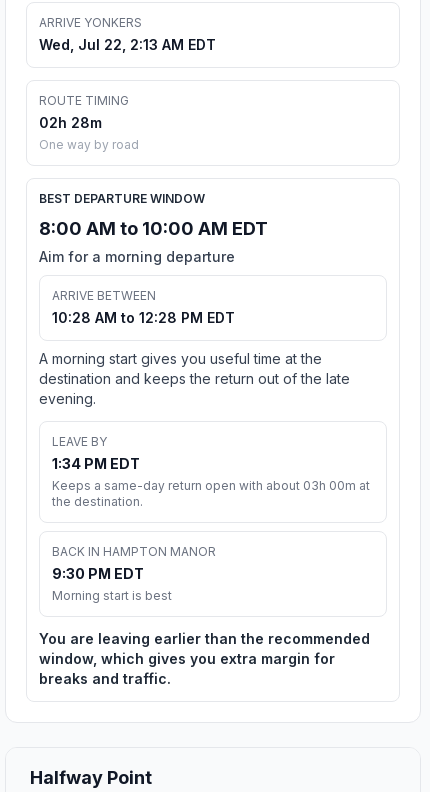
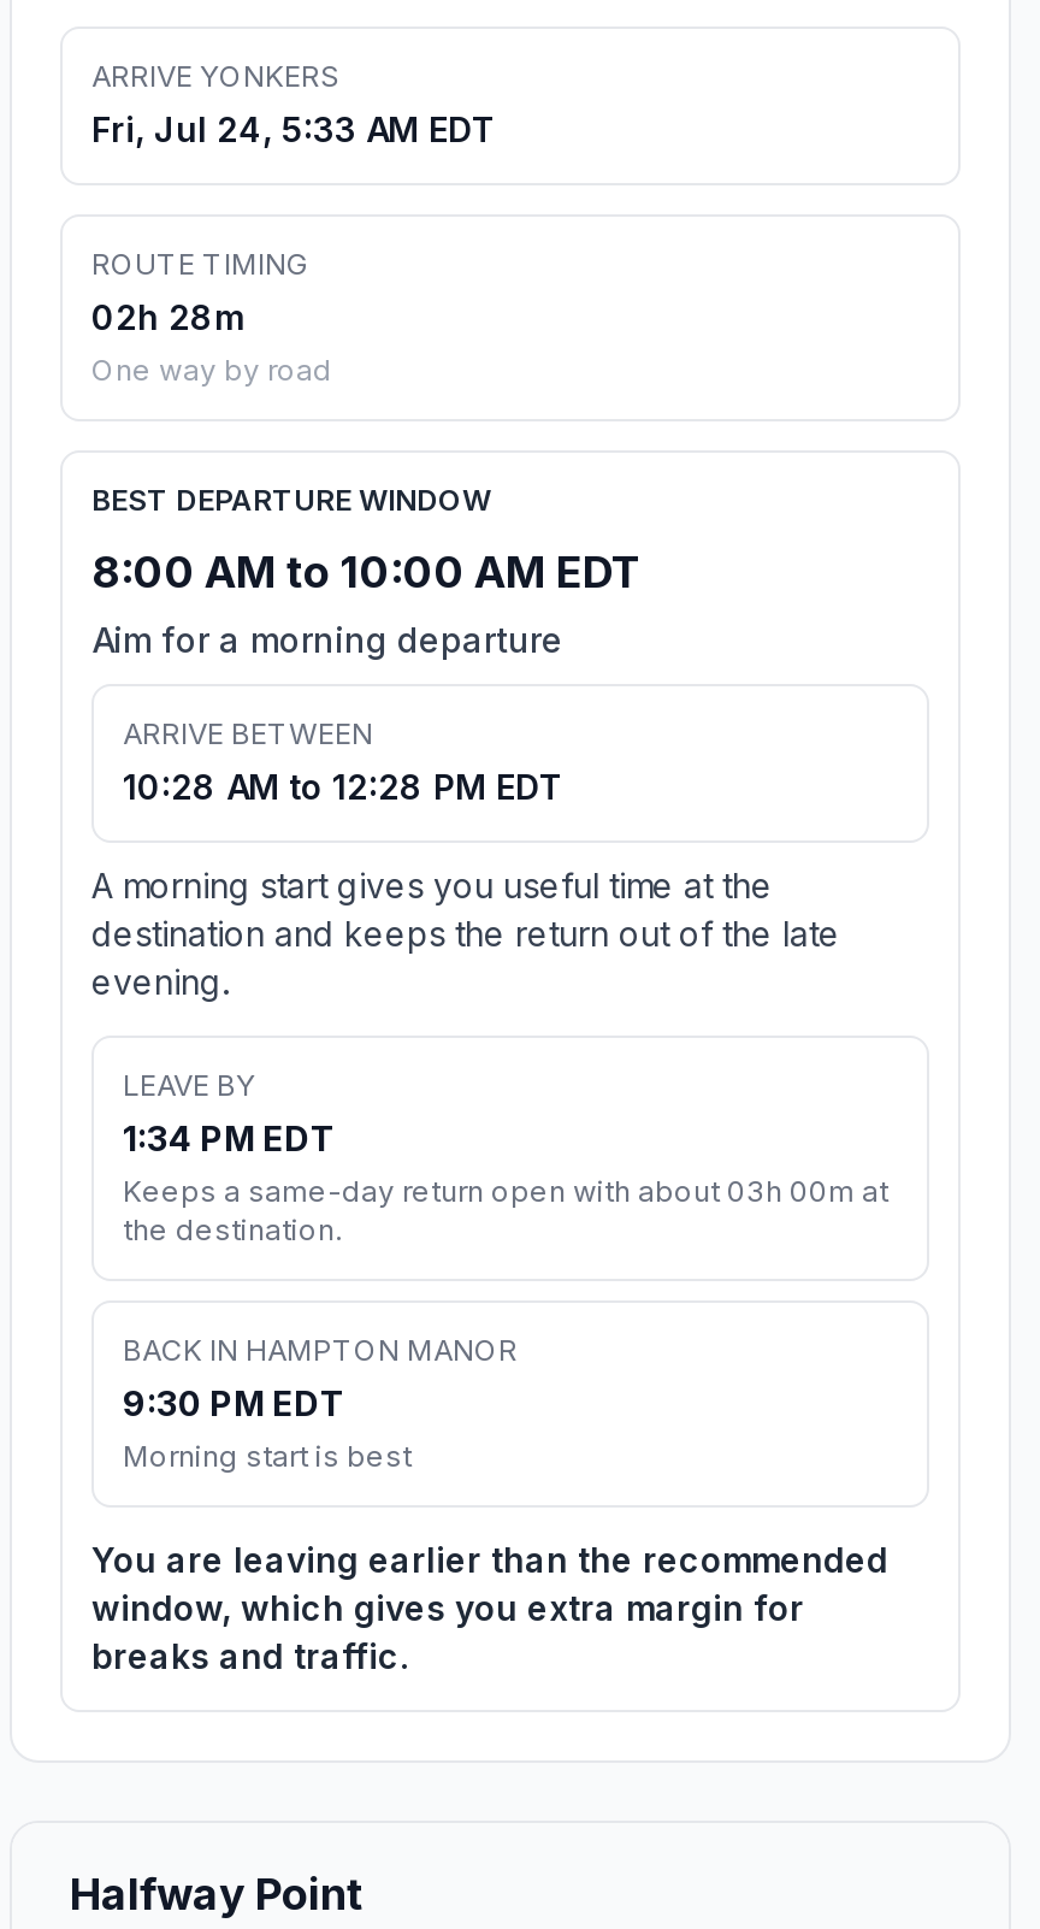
- Wed, Jul 22, 2:13 AM EDT
+ Fri, Jul 24, 5:33 AM EDT
